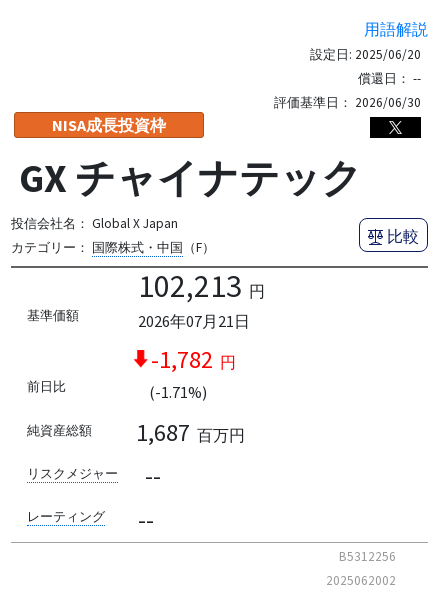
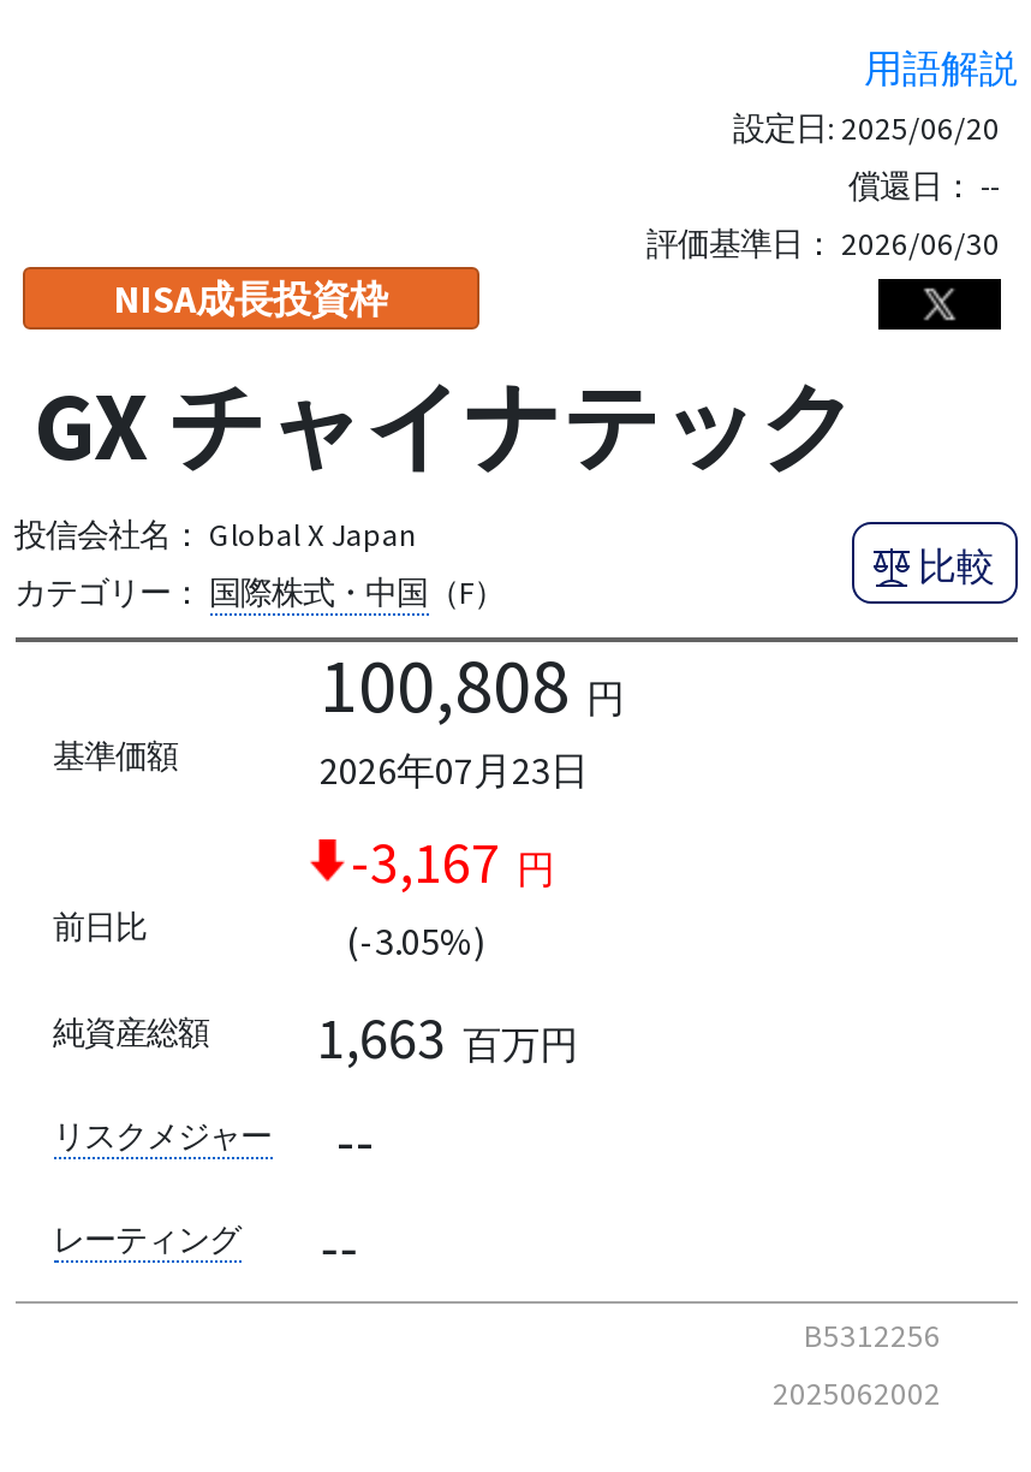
- 102,213 円
+ 100,808 円

- 2026年07月21日
+ 2026年07月23日

- -1,782 円
+ -3,167 円

- (-1.71%)
+ (-3.05%)

- 1,687 百万円
+ 1,663 百万円
